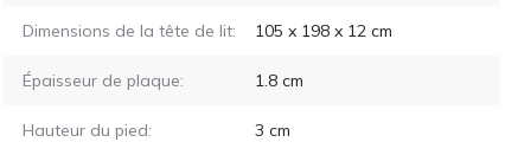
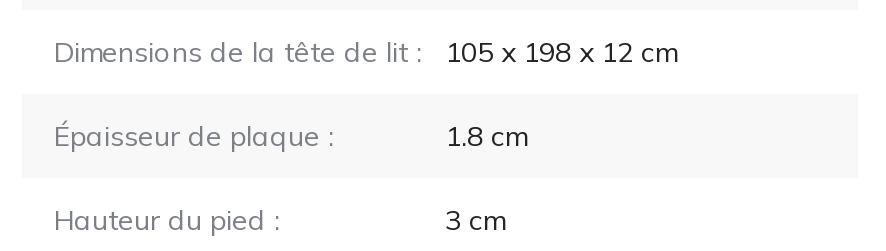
- Dimensions de la tête de lit:
+ Dimensions de la tête de lit :

- Épaisseur de plaque:
+ Épaisseur de plaque :

- Hauteur du pied:
+ Hauteur du pied :
